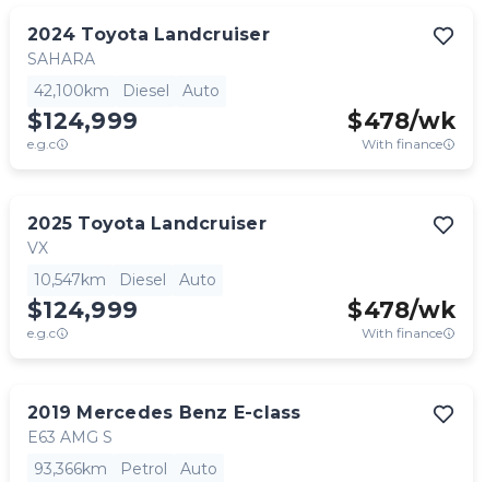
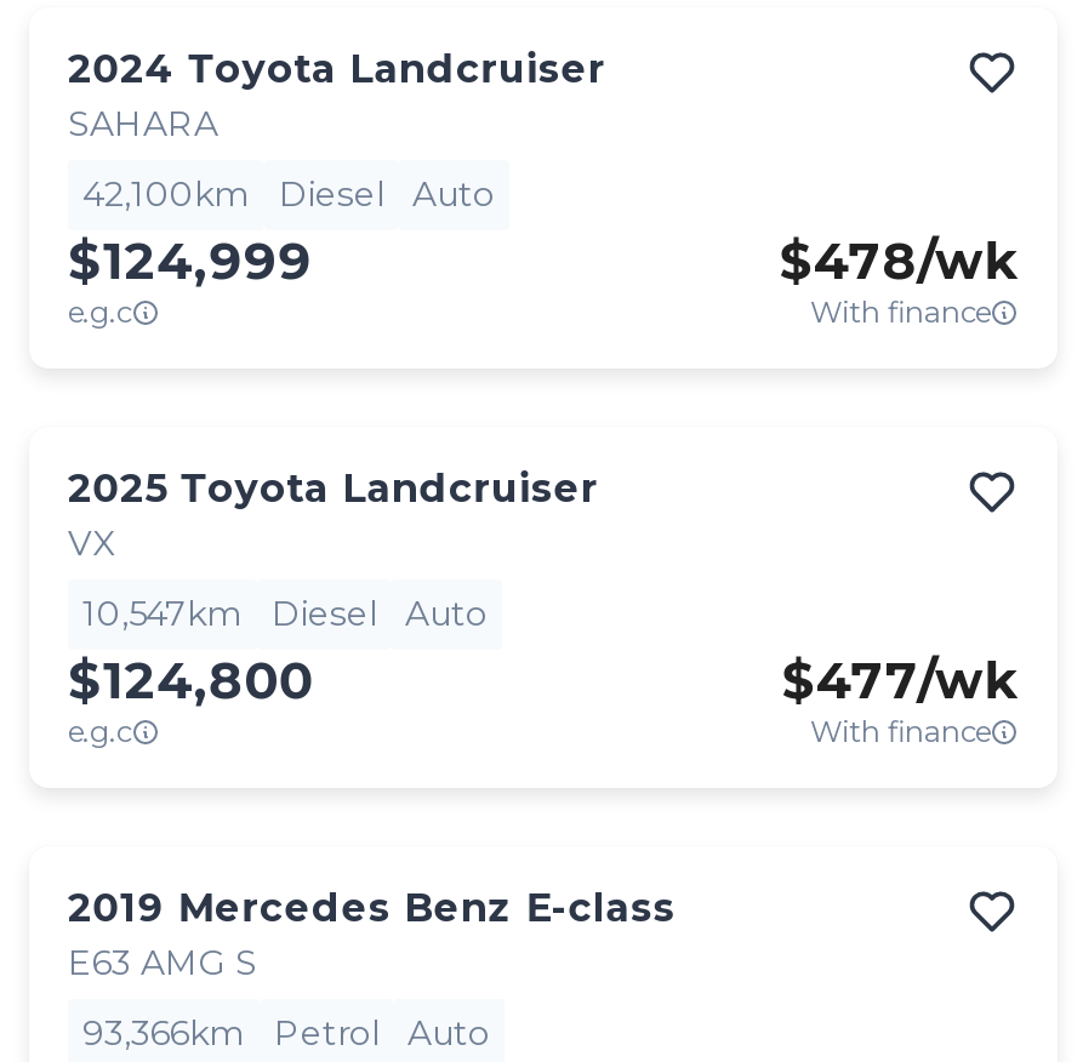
- $124,999
+ $124,800

- $478/wk
+ $477/wk
